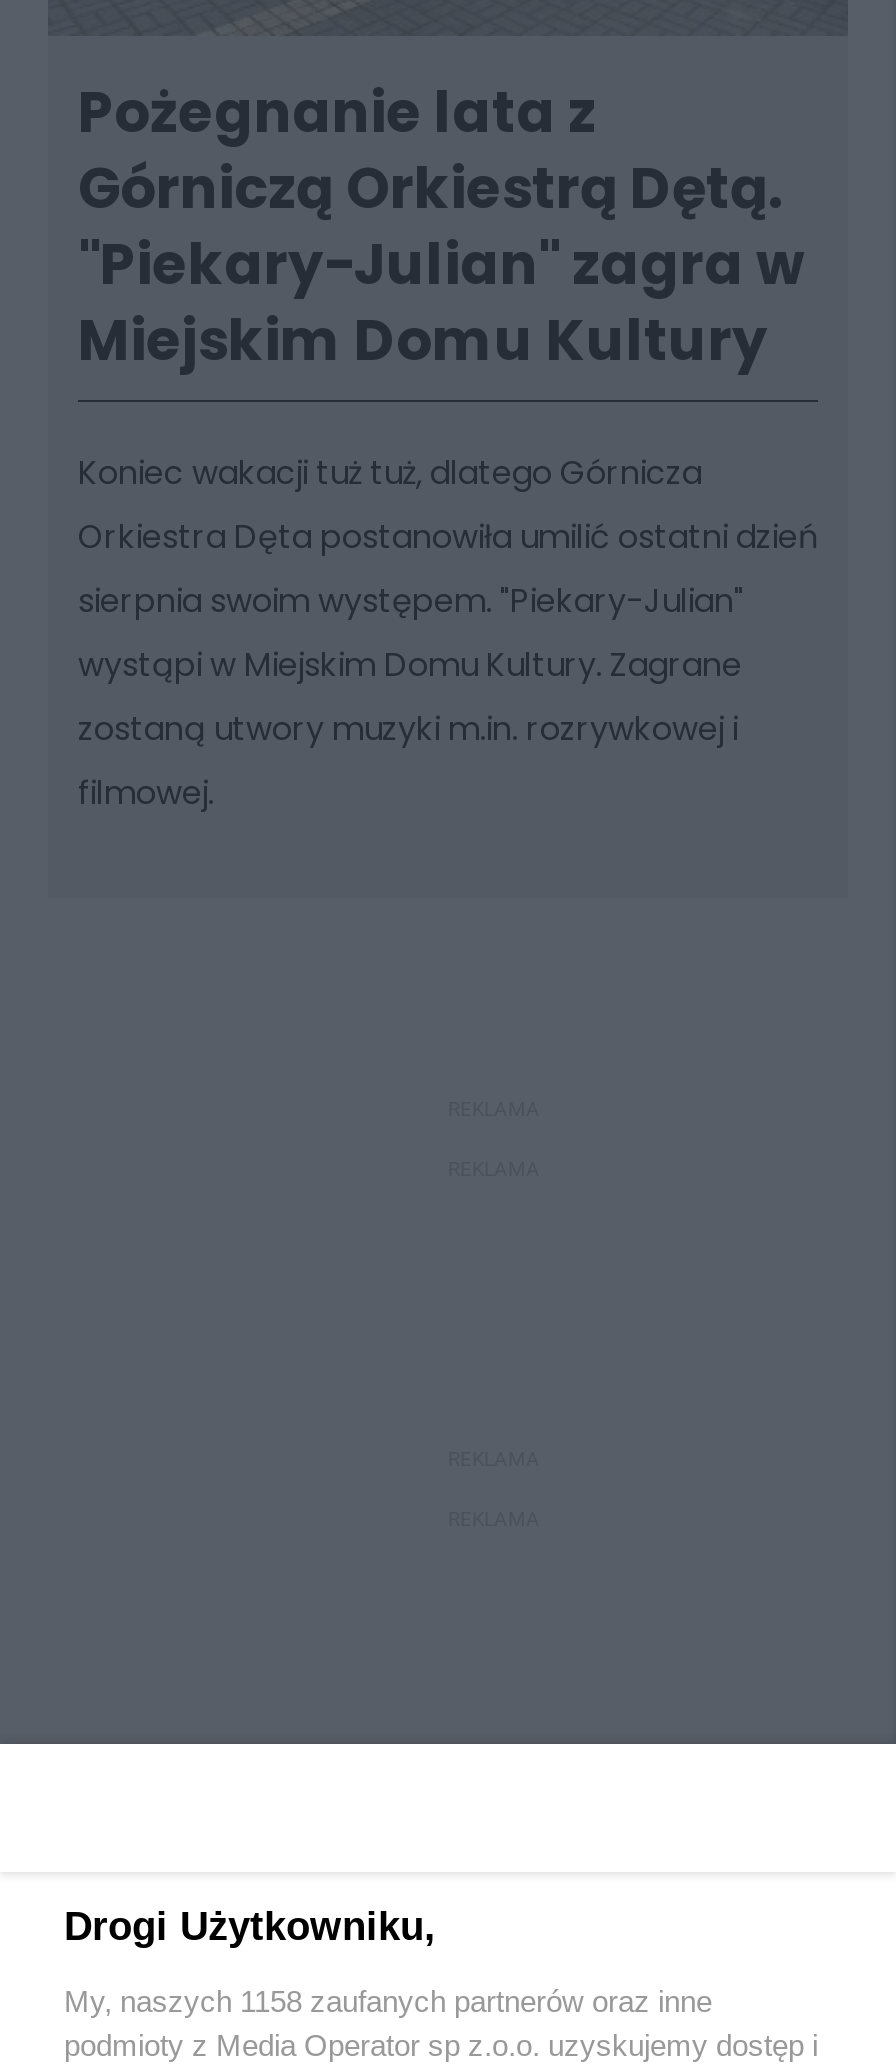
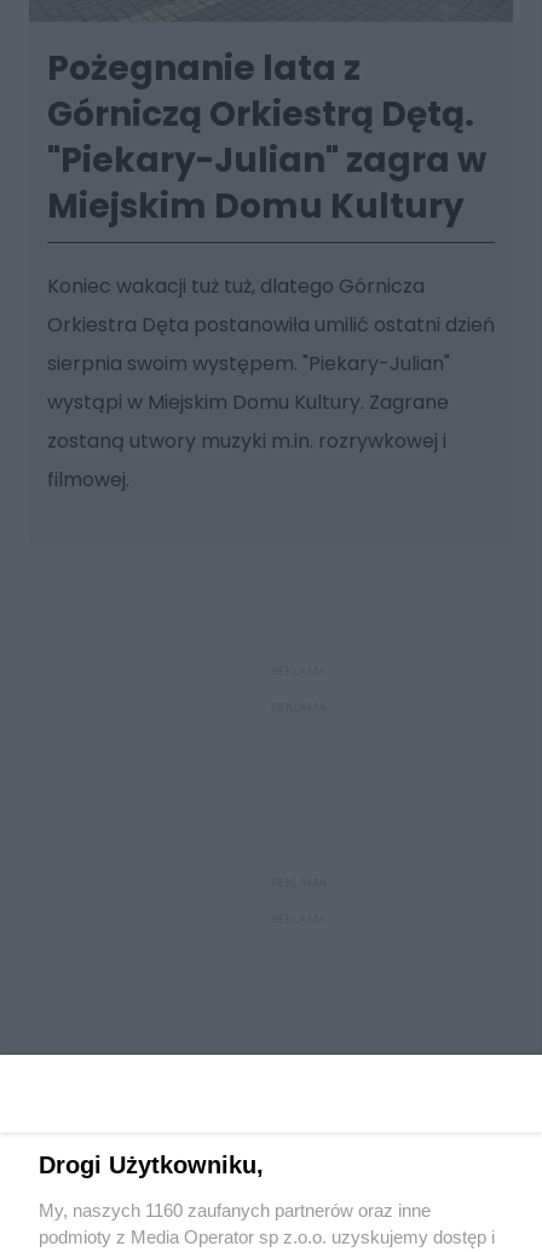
- My, naszych 1158 zaufanych partnerów oraz inne
+ My, naszych 1160 zaufanych partnerów oraz inne
